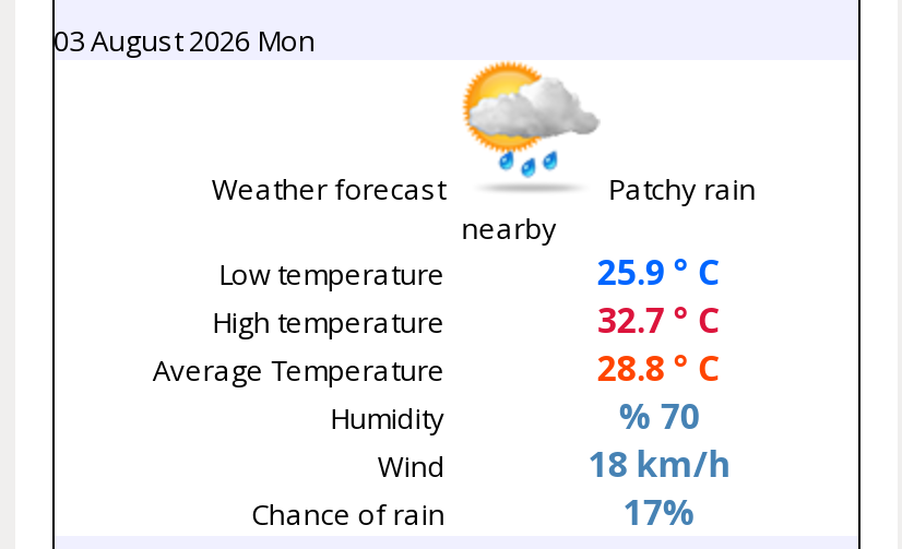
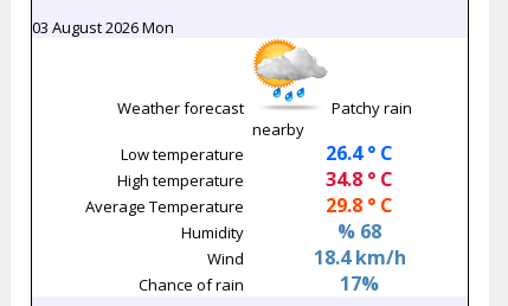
- 25.9 ° C
+ 26.4 ° C

- 32.7 ° C
+ 34.8 ° C

- 28.8 ° C
+ 29.8 ° C

- % 70
+ % 68

- 18 km/h
+ 18.4 km/h
